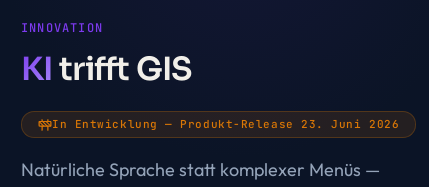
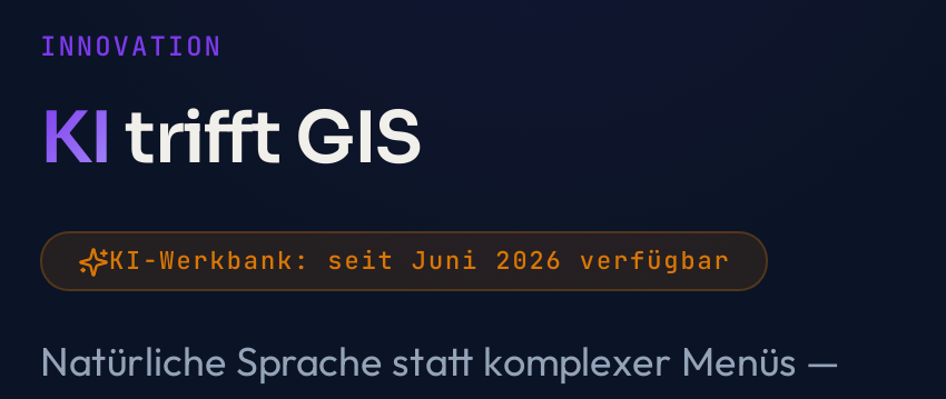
- In Entwicklung — Produkt-Release 23. Juni 2026
+ KI-Werkbank: seit Juni 2026 verfügbar
